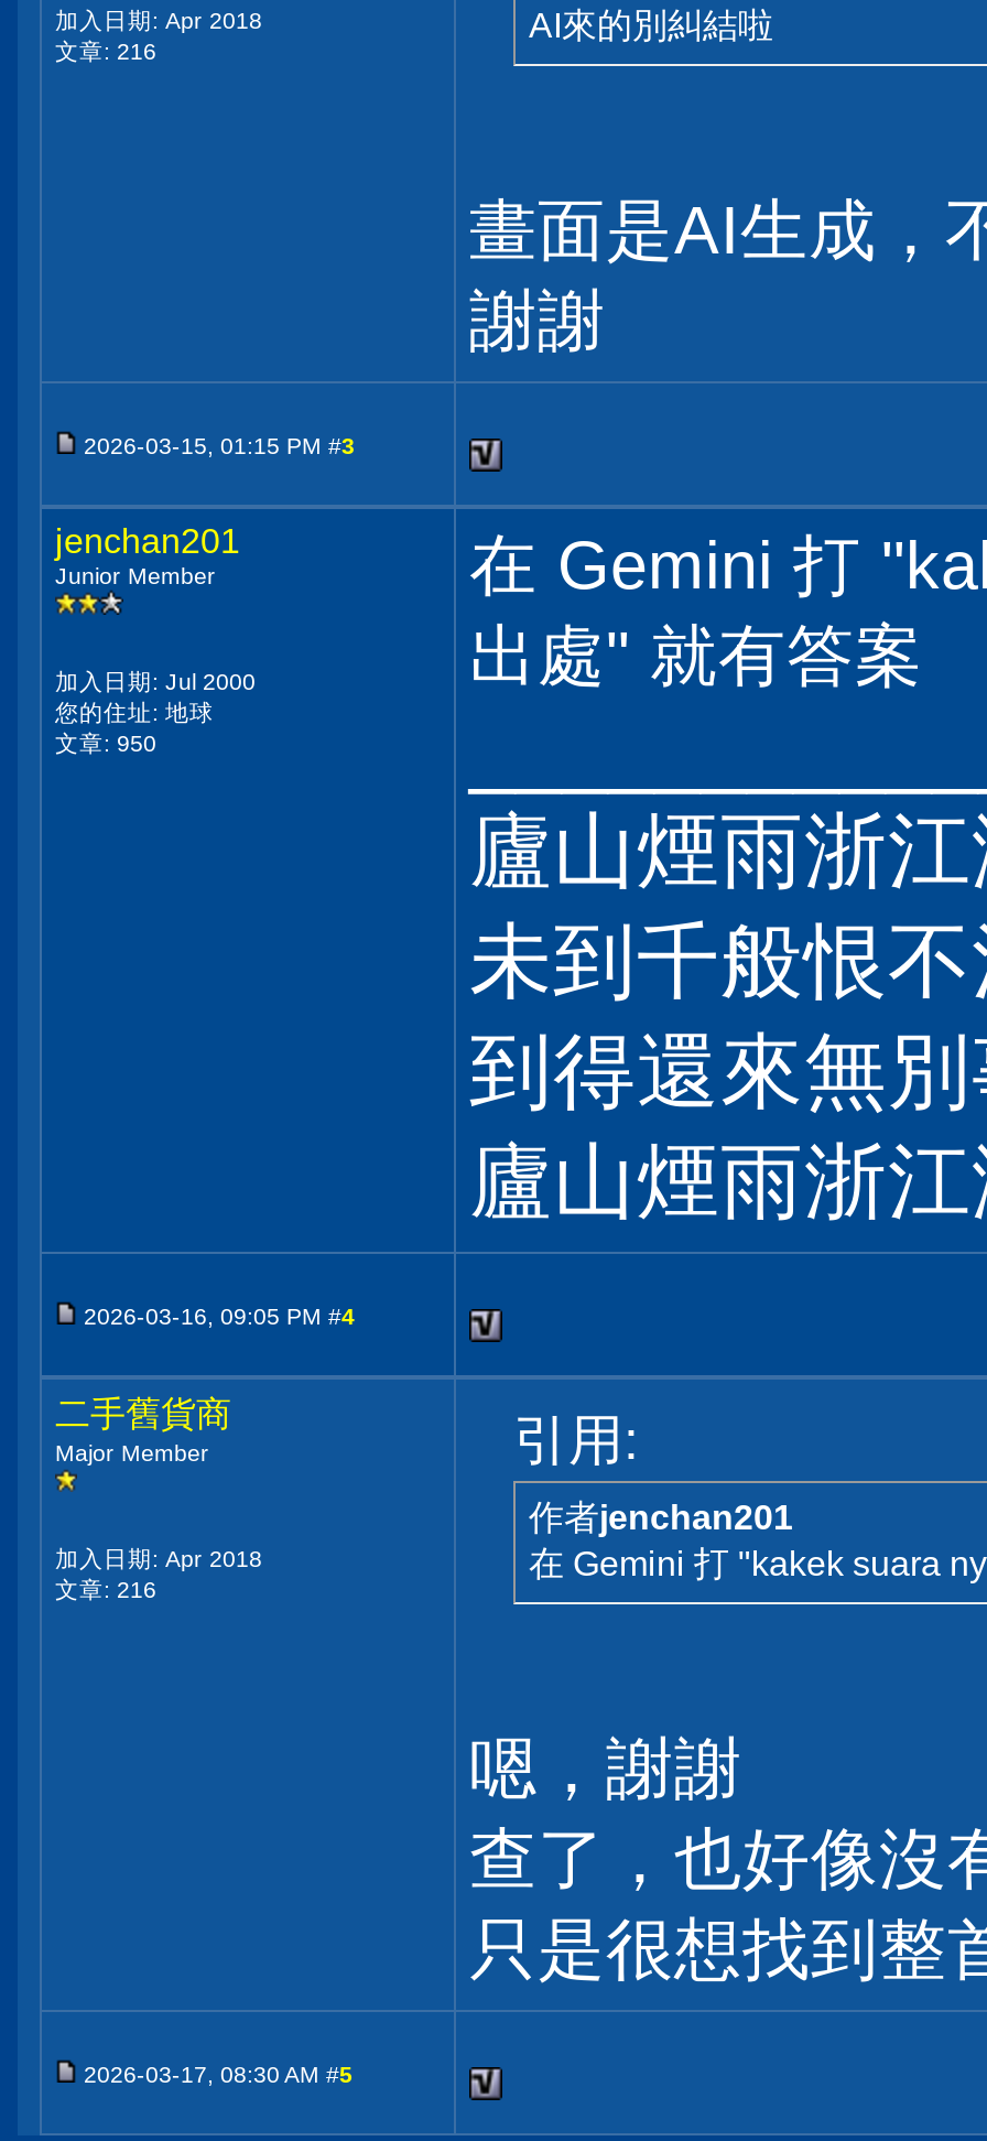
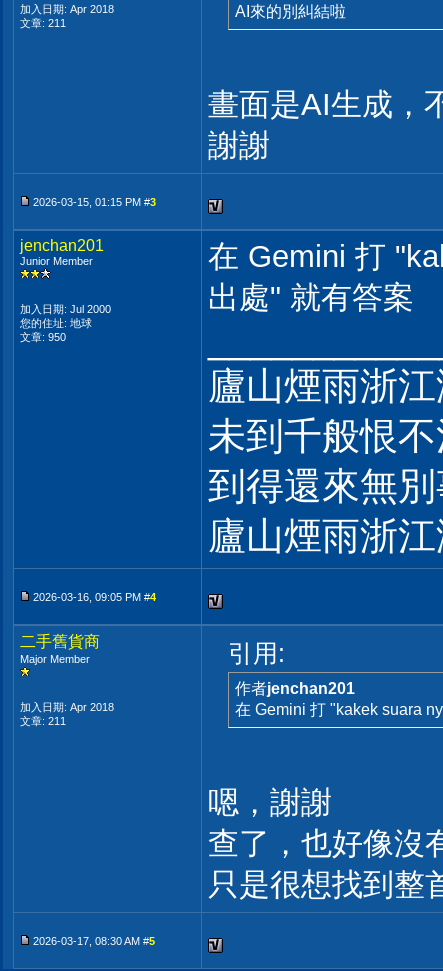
- 文章: 216
+ 文章: 211

- 文章: 216
+ 文章: 211
